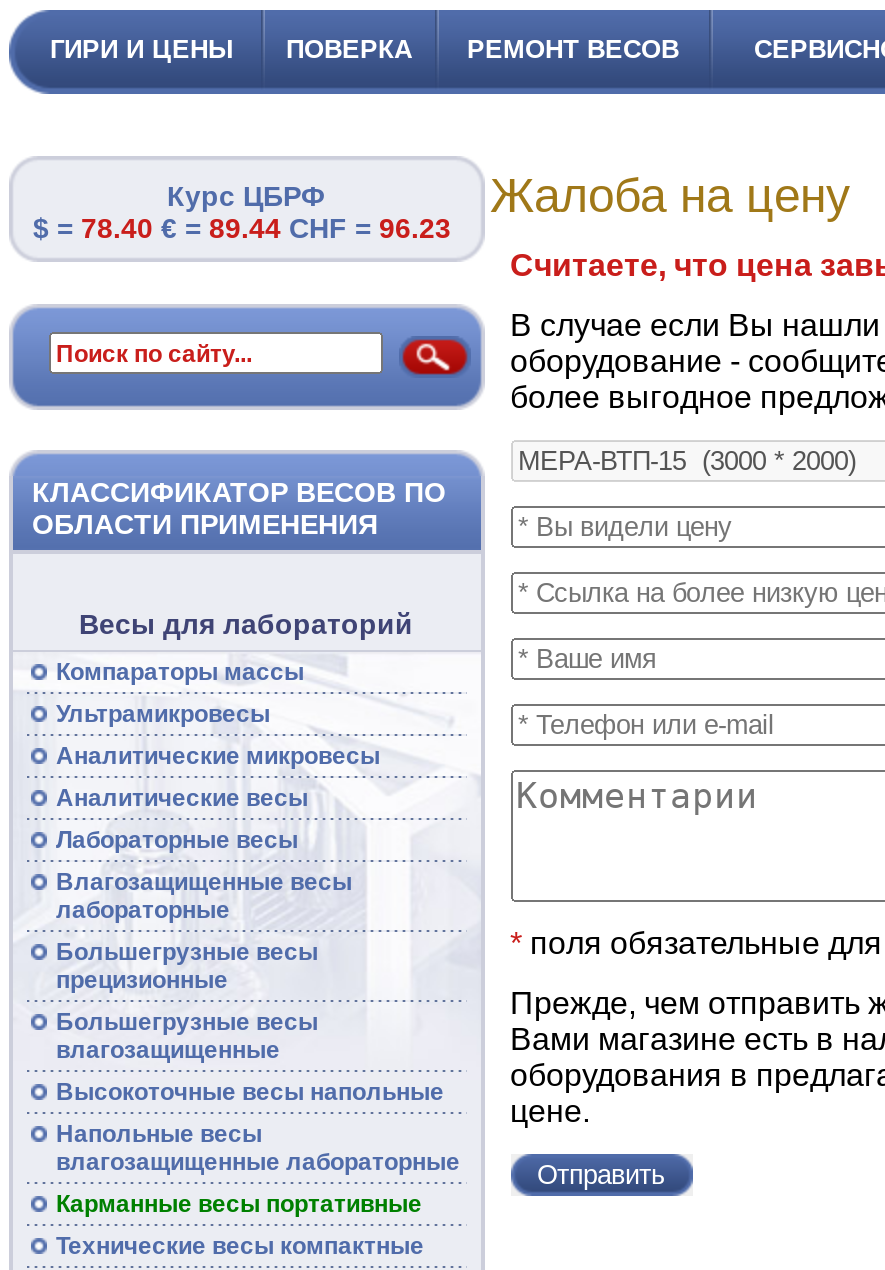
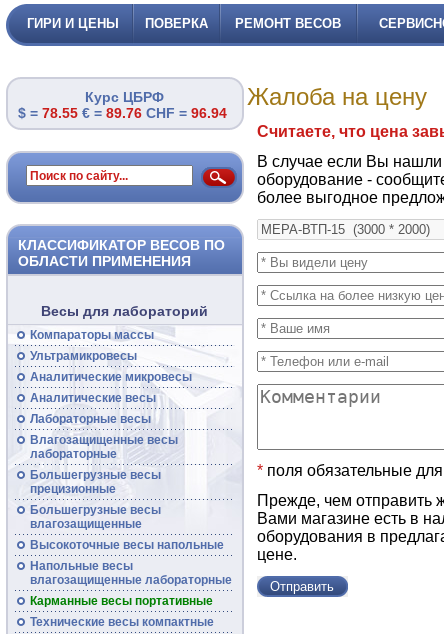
- $ = 78.40 € =89.44 CHF = 96.23
+ $ = 78.55 € =89.76 CHF = 96.94
